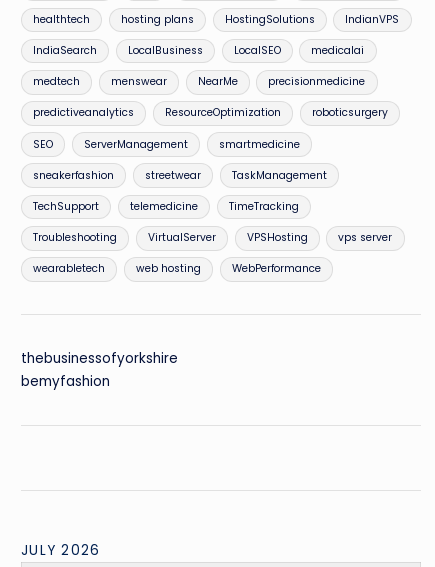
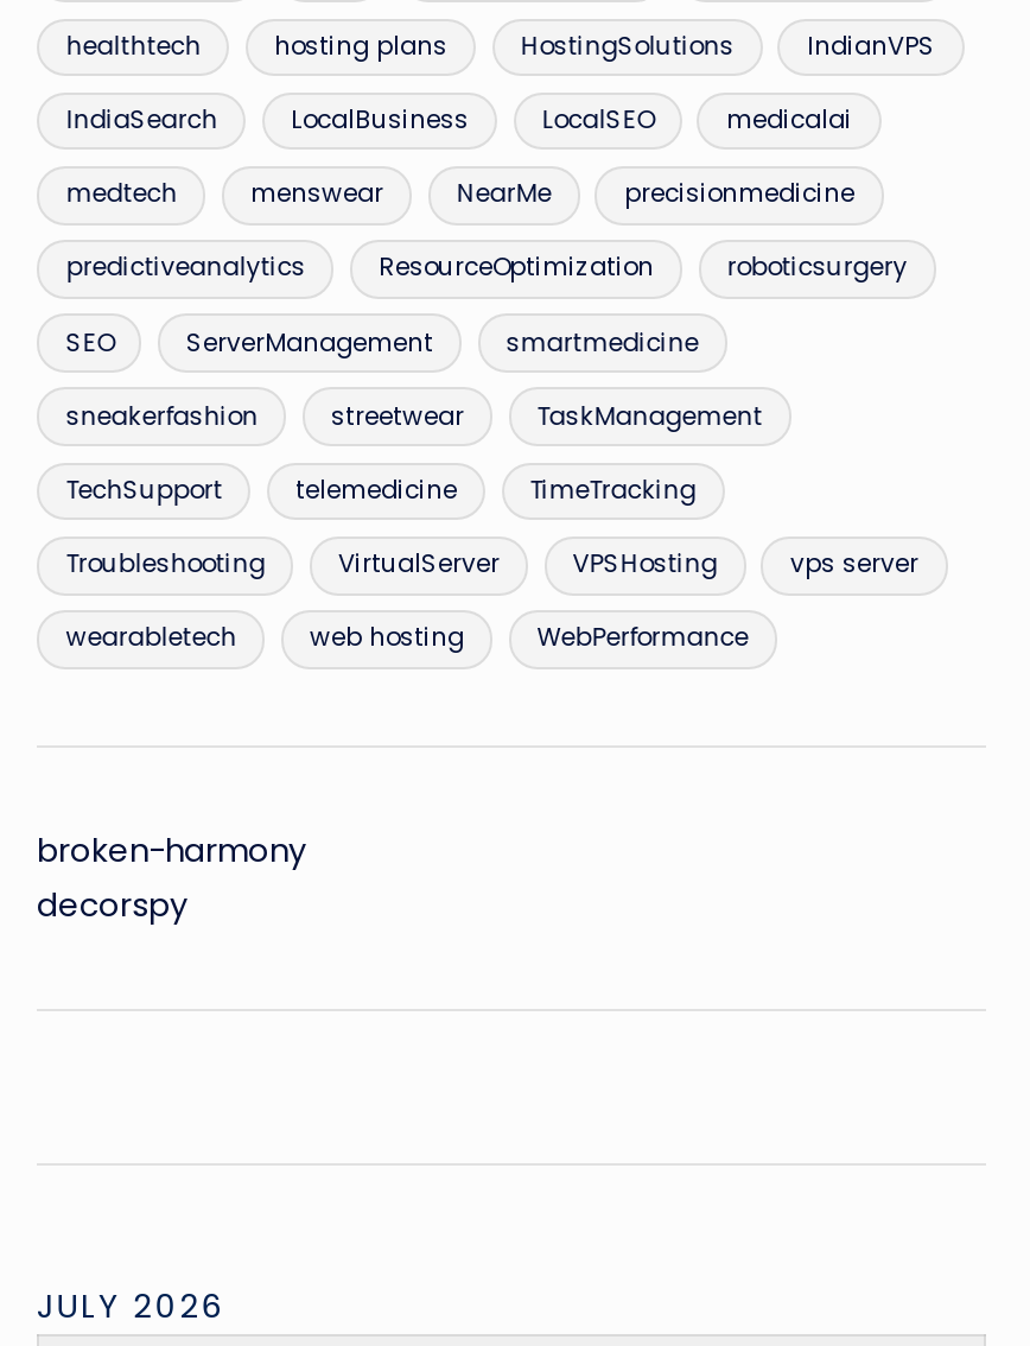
- thebusinessofyorkshire
- bemyfashion
+ broken-harmony
+ decorspy
